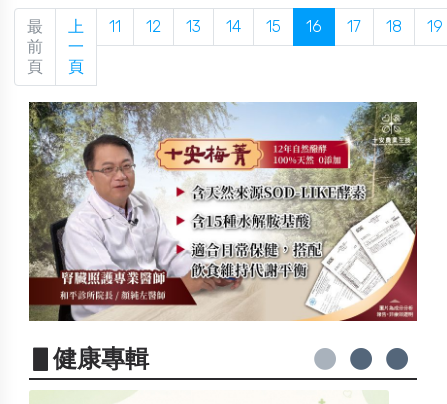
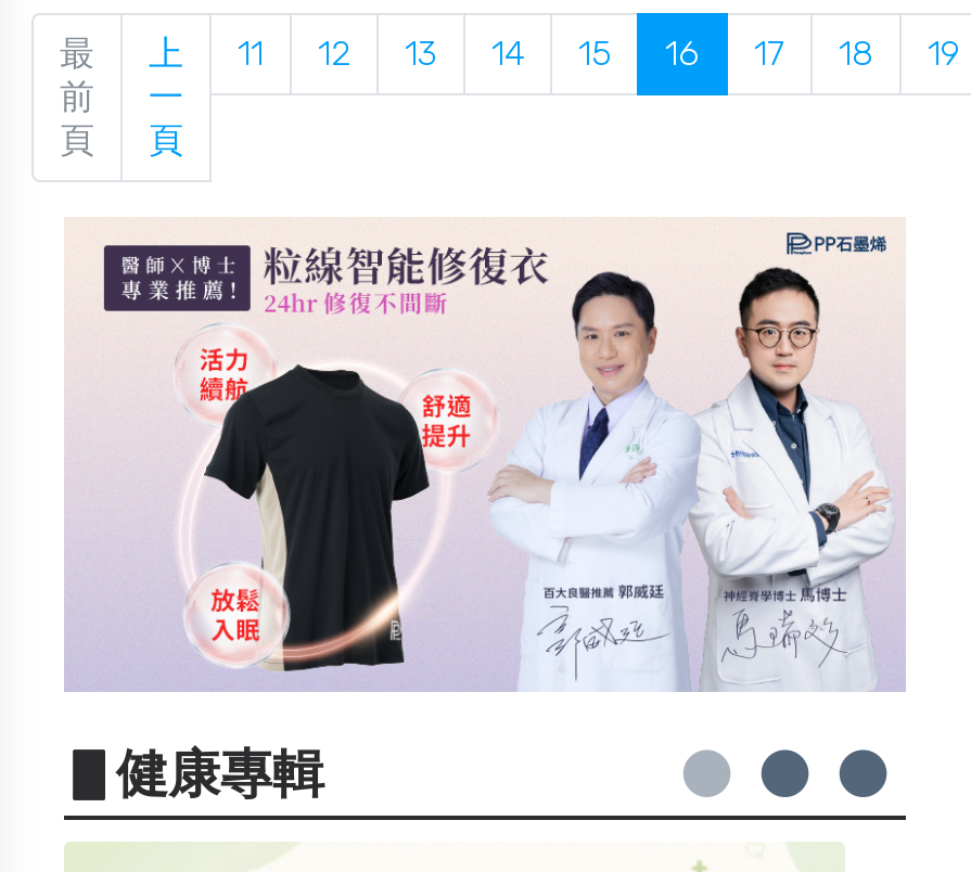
- [image]
+ [image]
